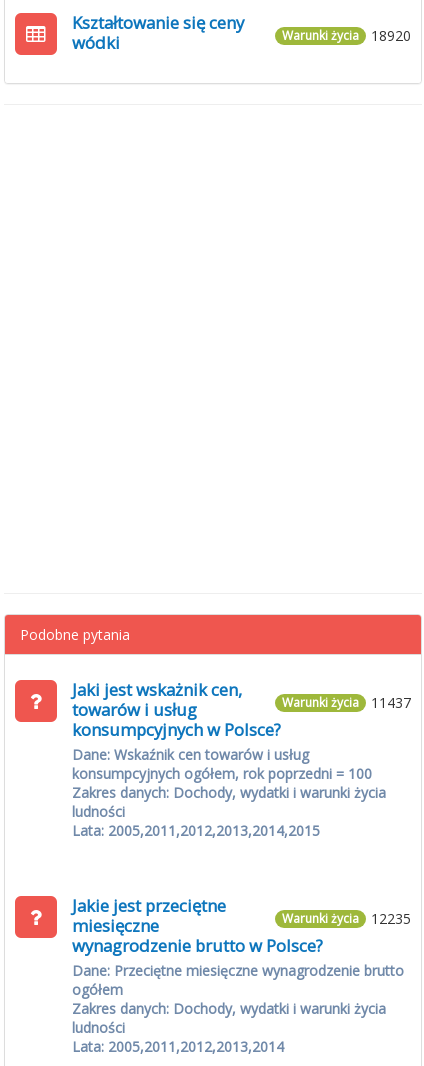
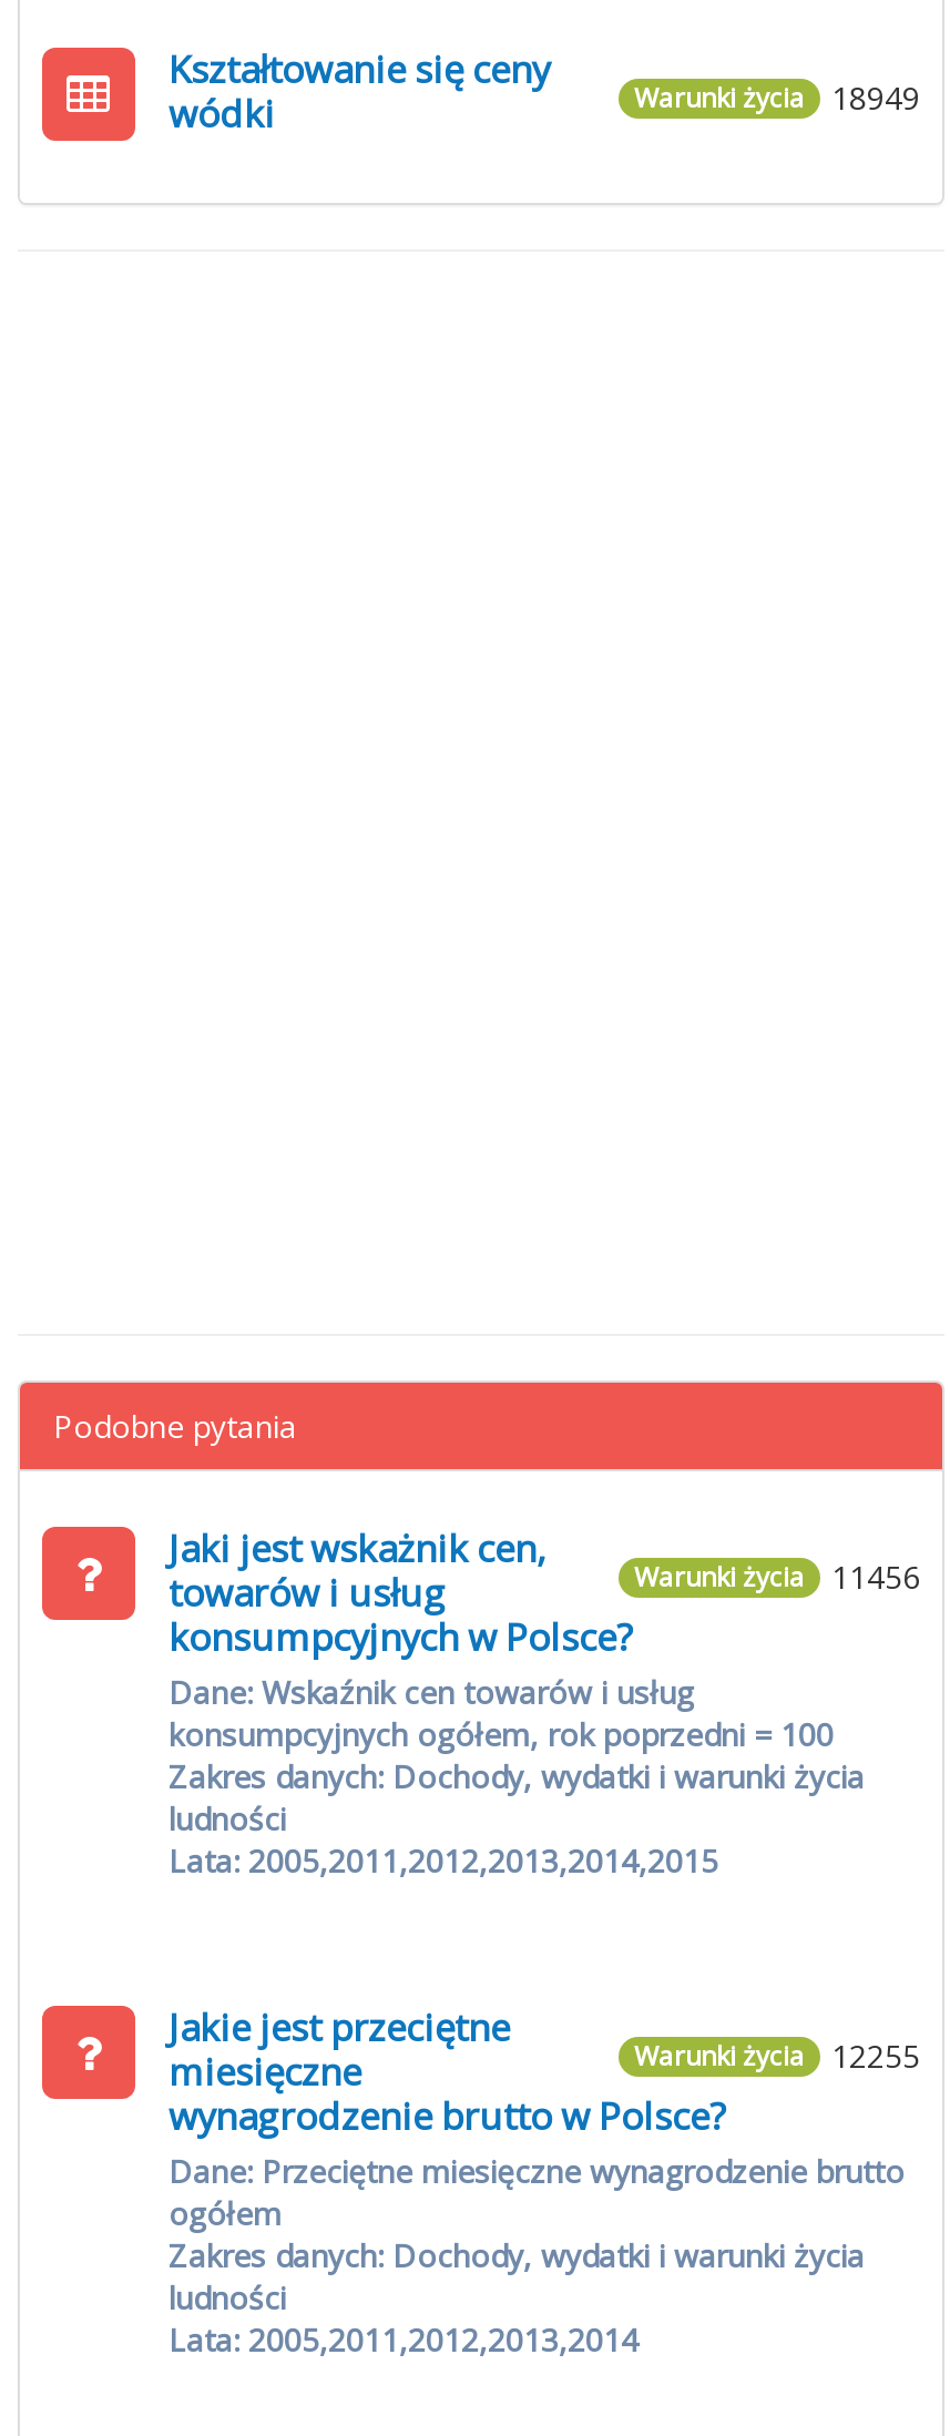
- Warunki życia 18920
+ Warunki życia 18949

- Warunki życia 11437
+ Warunki życia 11456

- Warunki życia 12235
+ Warunki życia 12255
